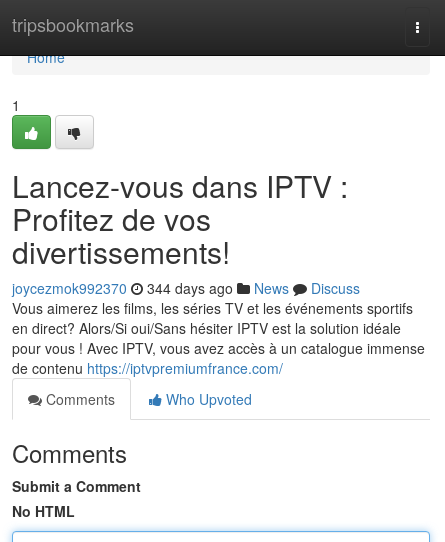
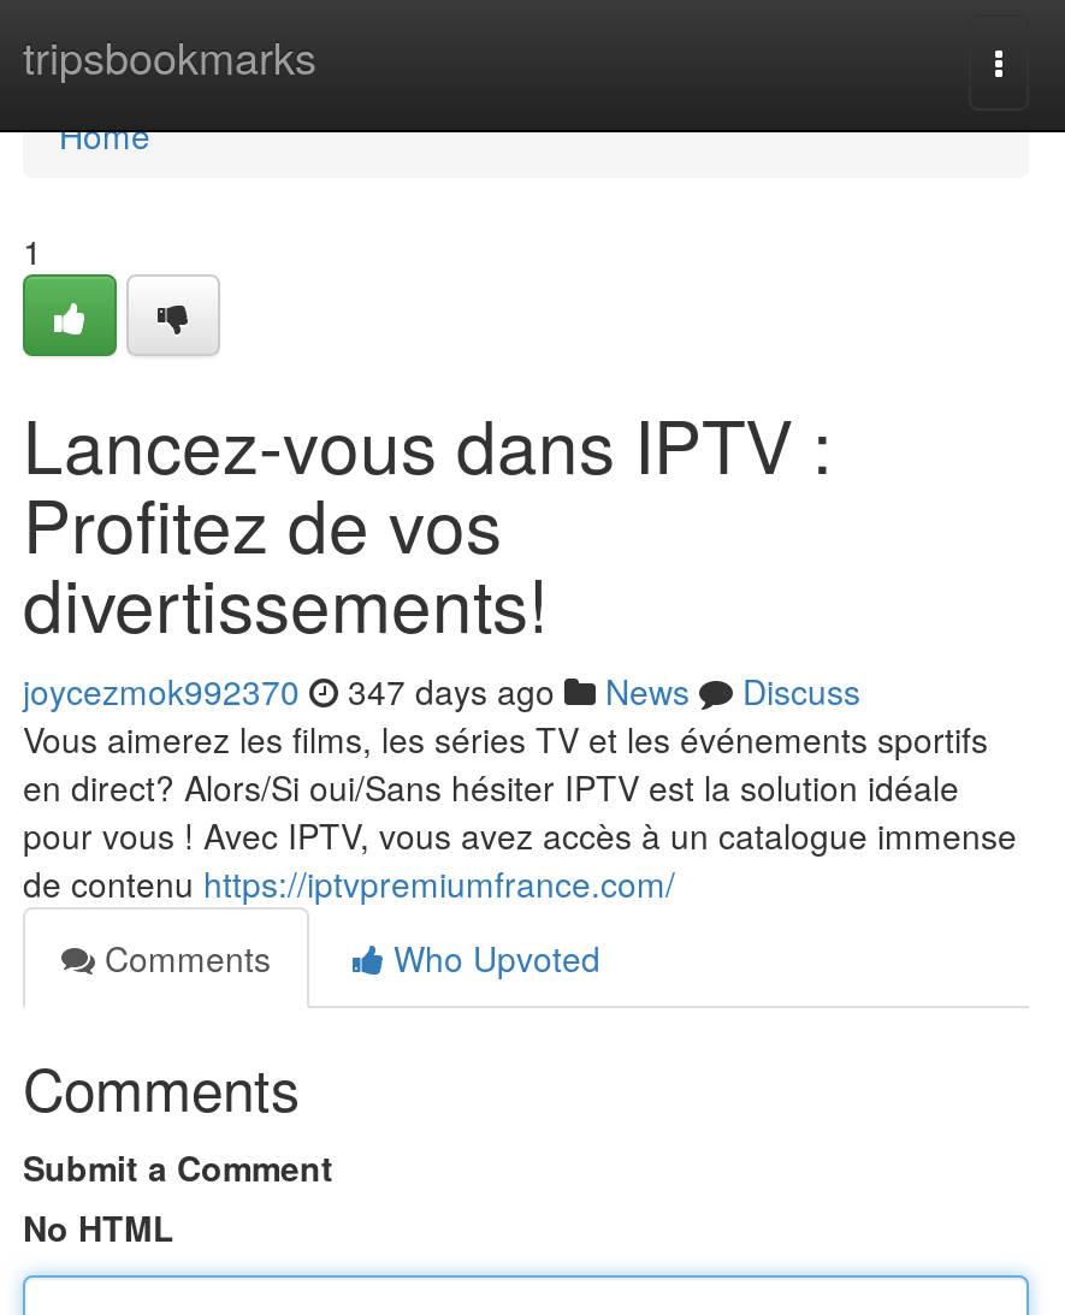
- joycezmok992370 344 days ago News Discuss
+ joycezmok992370 347 days ago News Discuss
